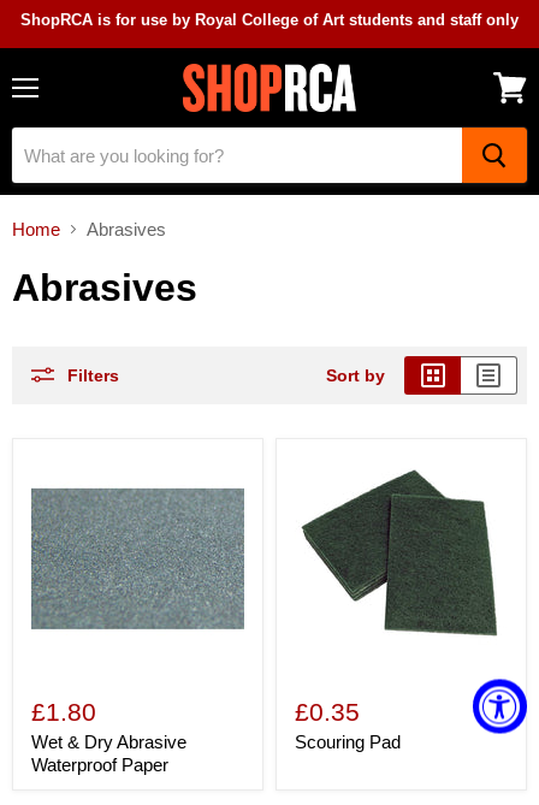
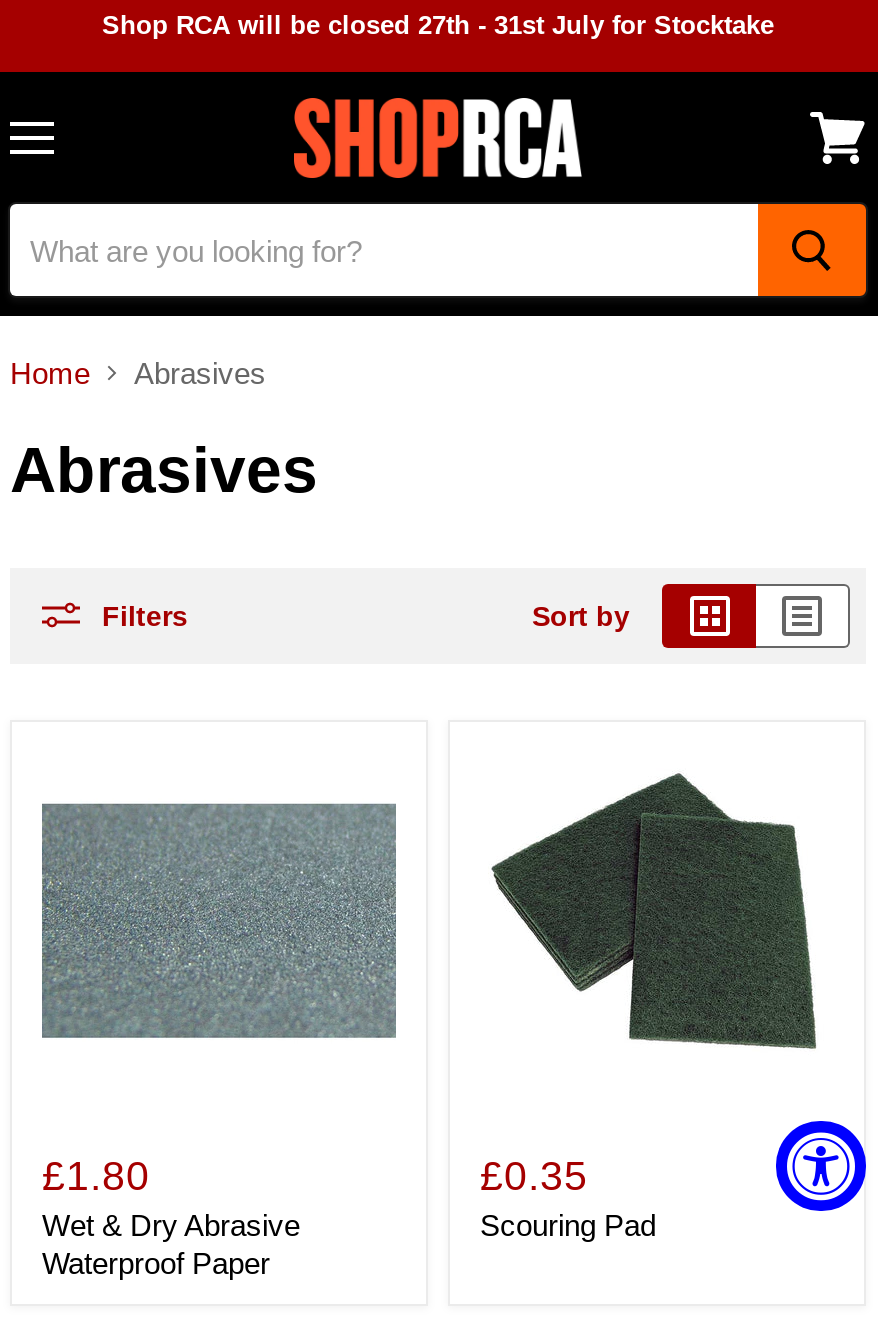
- ShopRCA is for use by Royal College of Art students and staff only
+ Shop RCA will be closed 27th - 31st July for Stocktake
